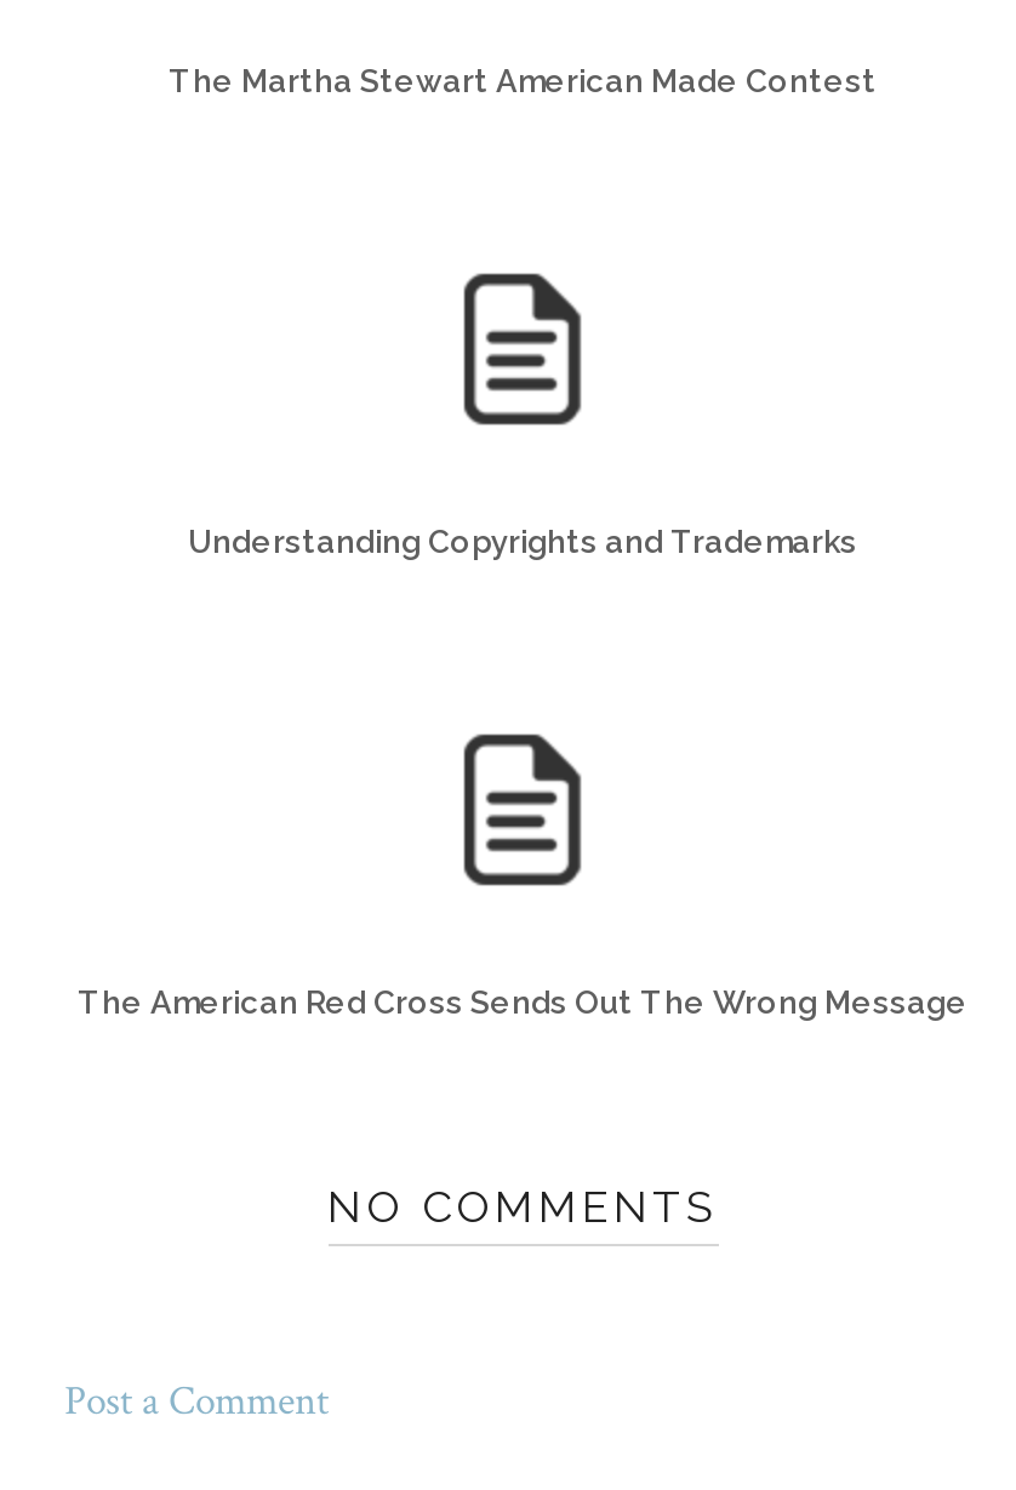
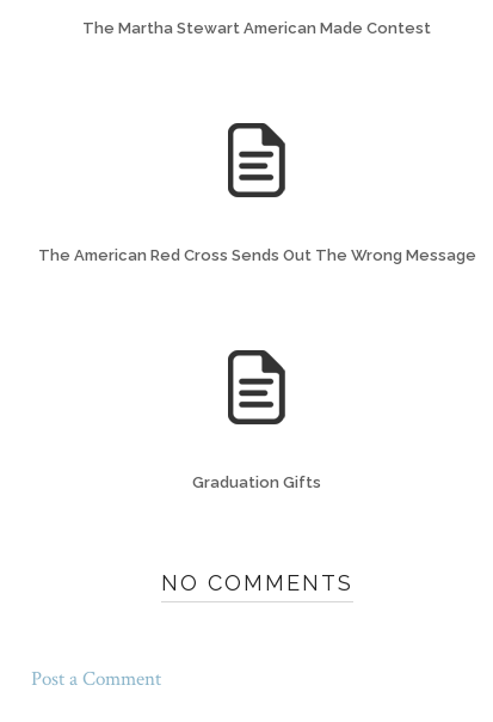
- Understanding Copyrights and Trademarks

moved up: The American Red Cross Sends Out The Wrong Message

+ Graduation Gifts
